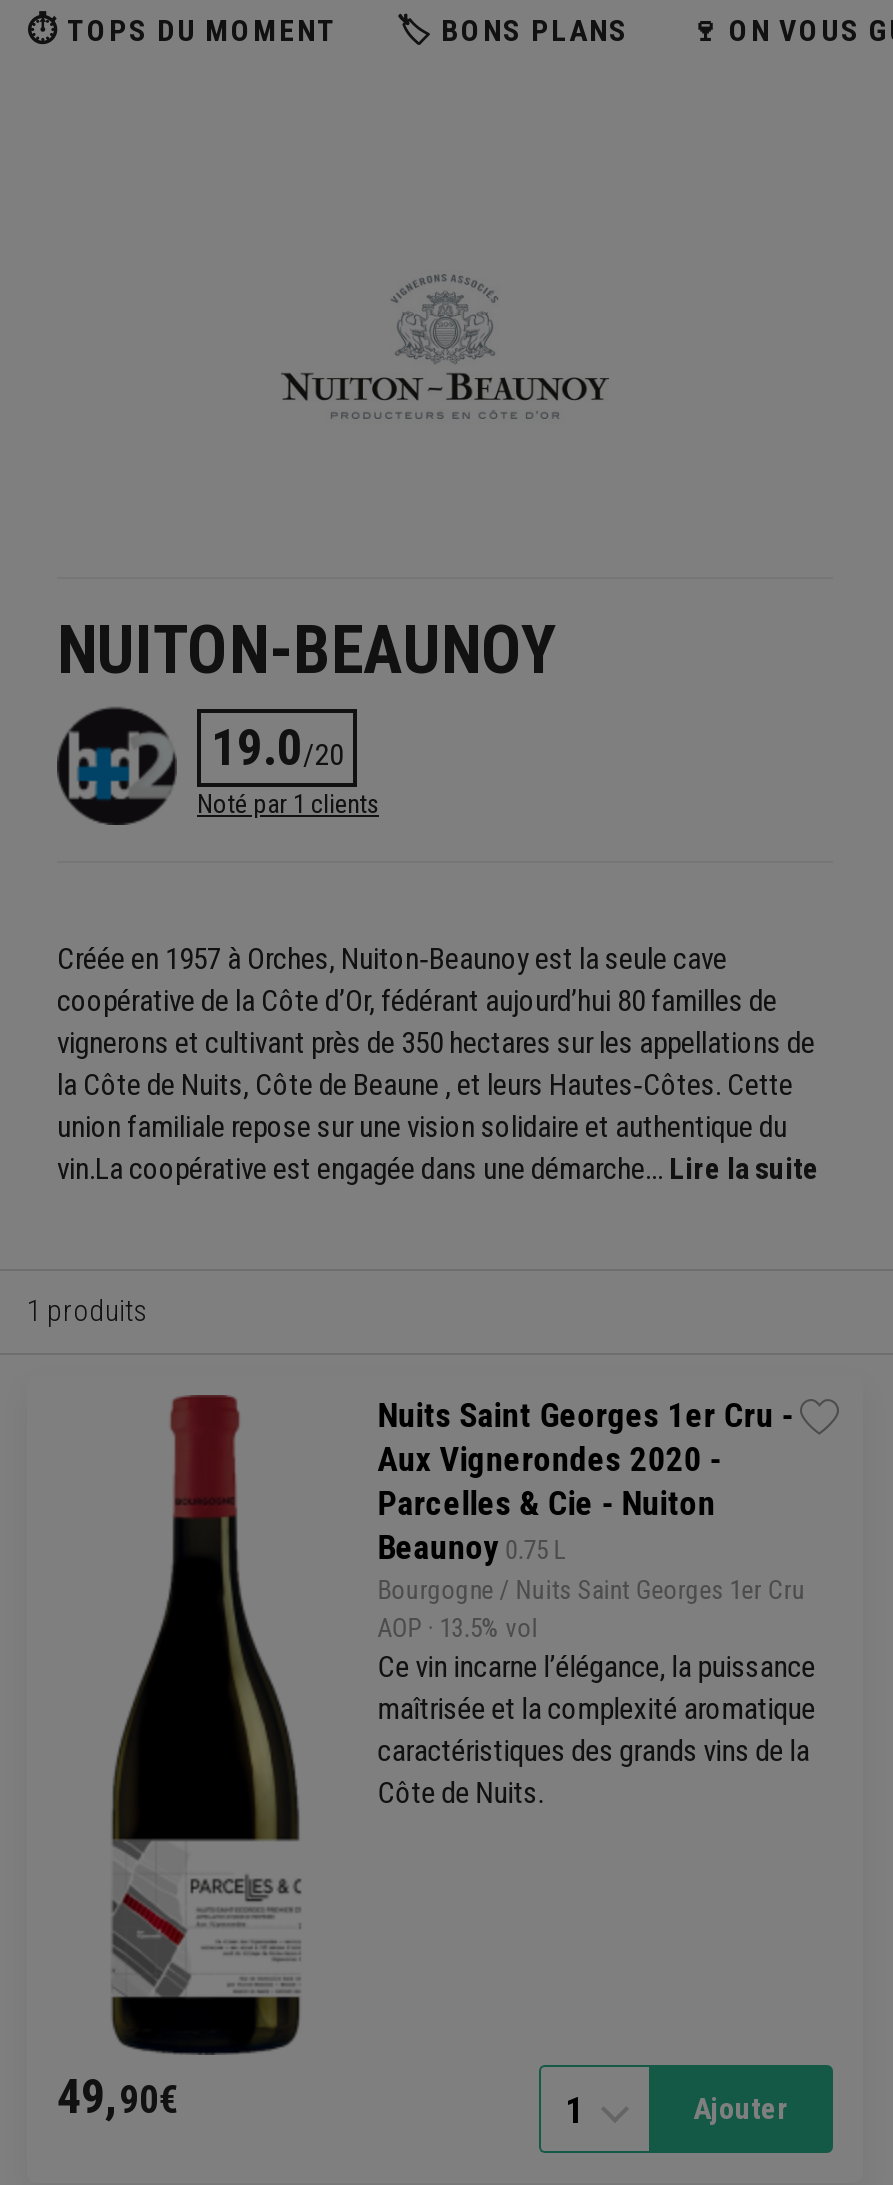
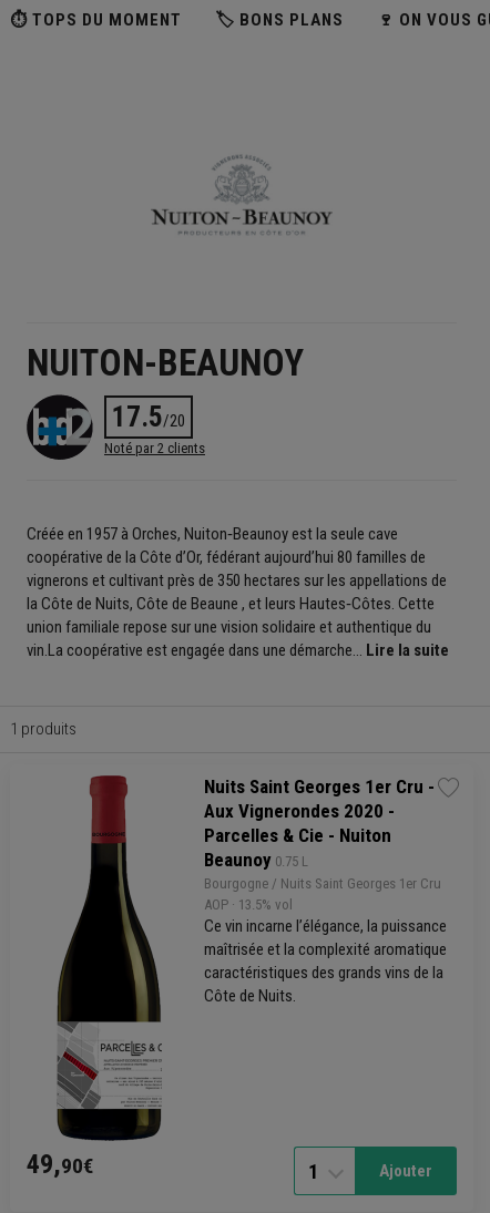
- 19.0/20
+ 17.5/20

- Noté par 1 clients
+ Noté par 2 clients
